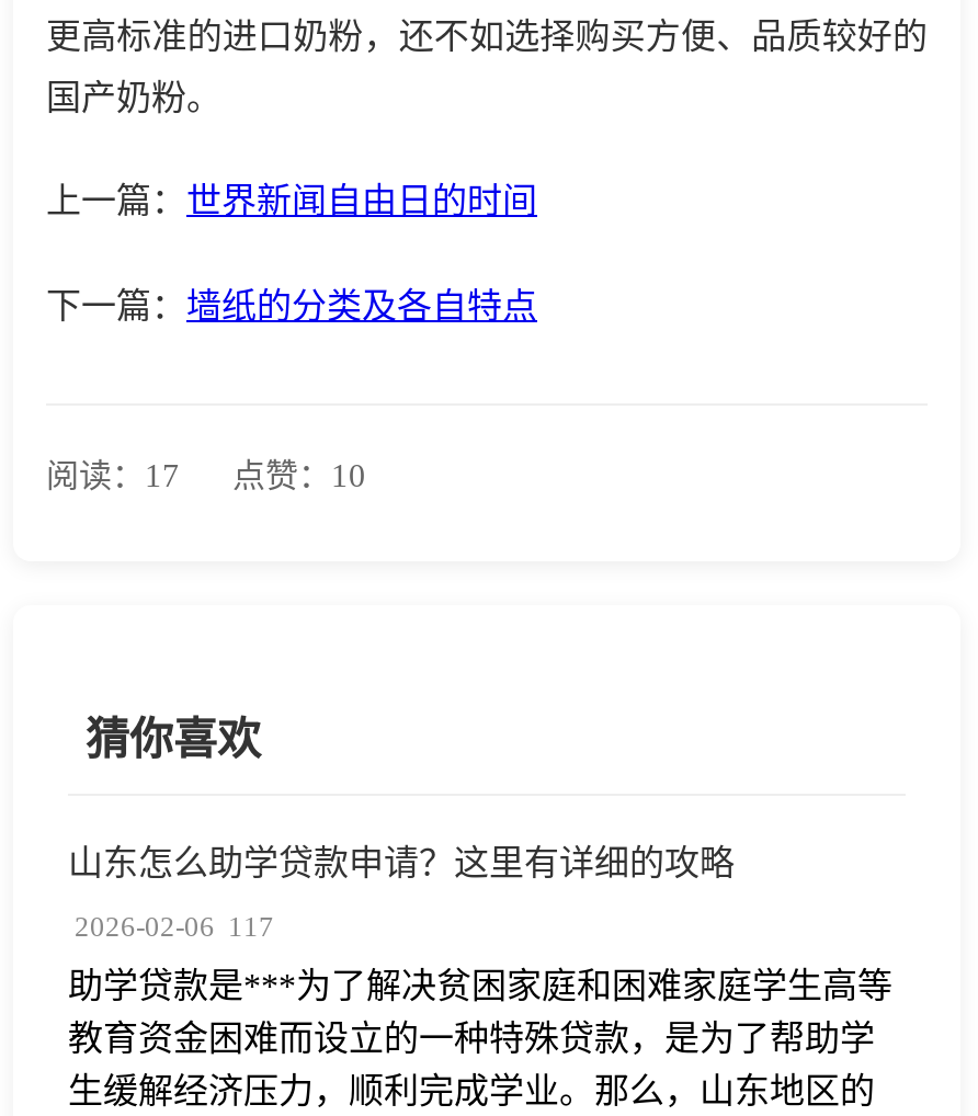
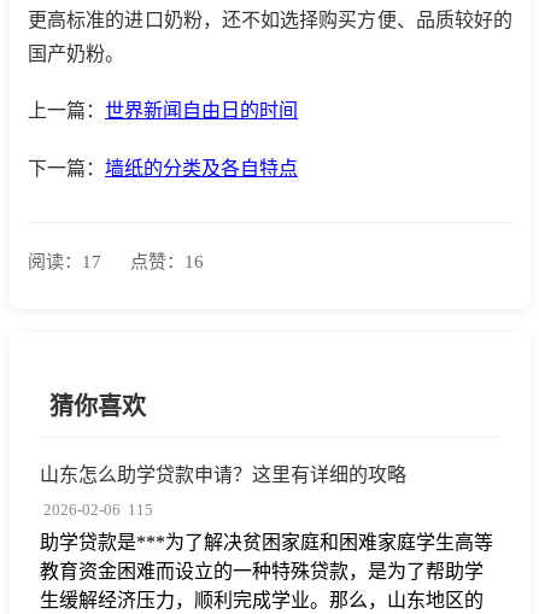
- 阅读：17 点赞：10
+ 阅读：17 点赞：16

- 2026-02-06 117
+ 2026-02-06 115
